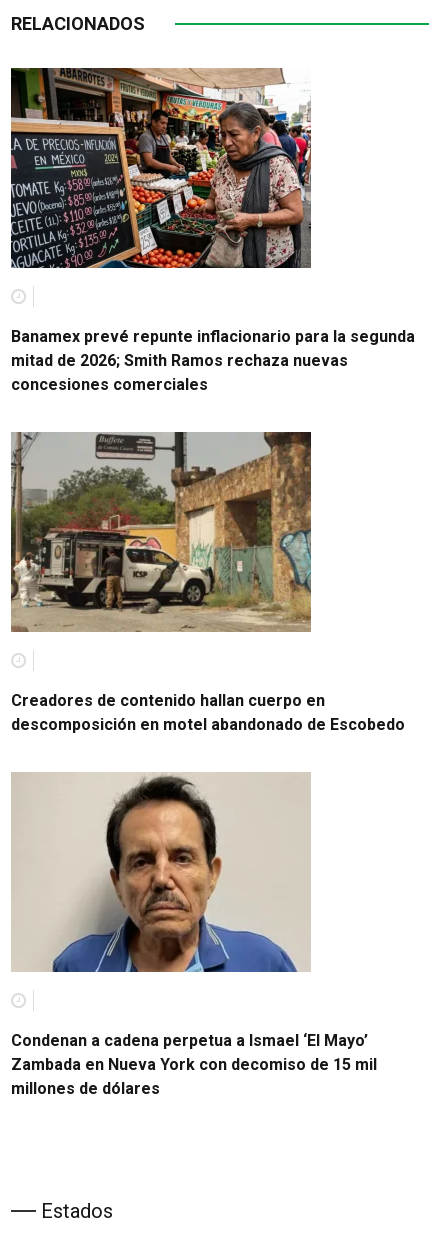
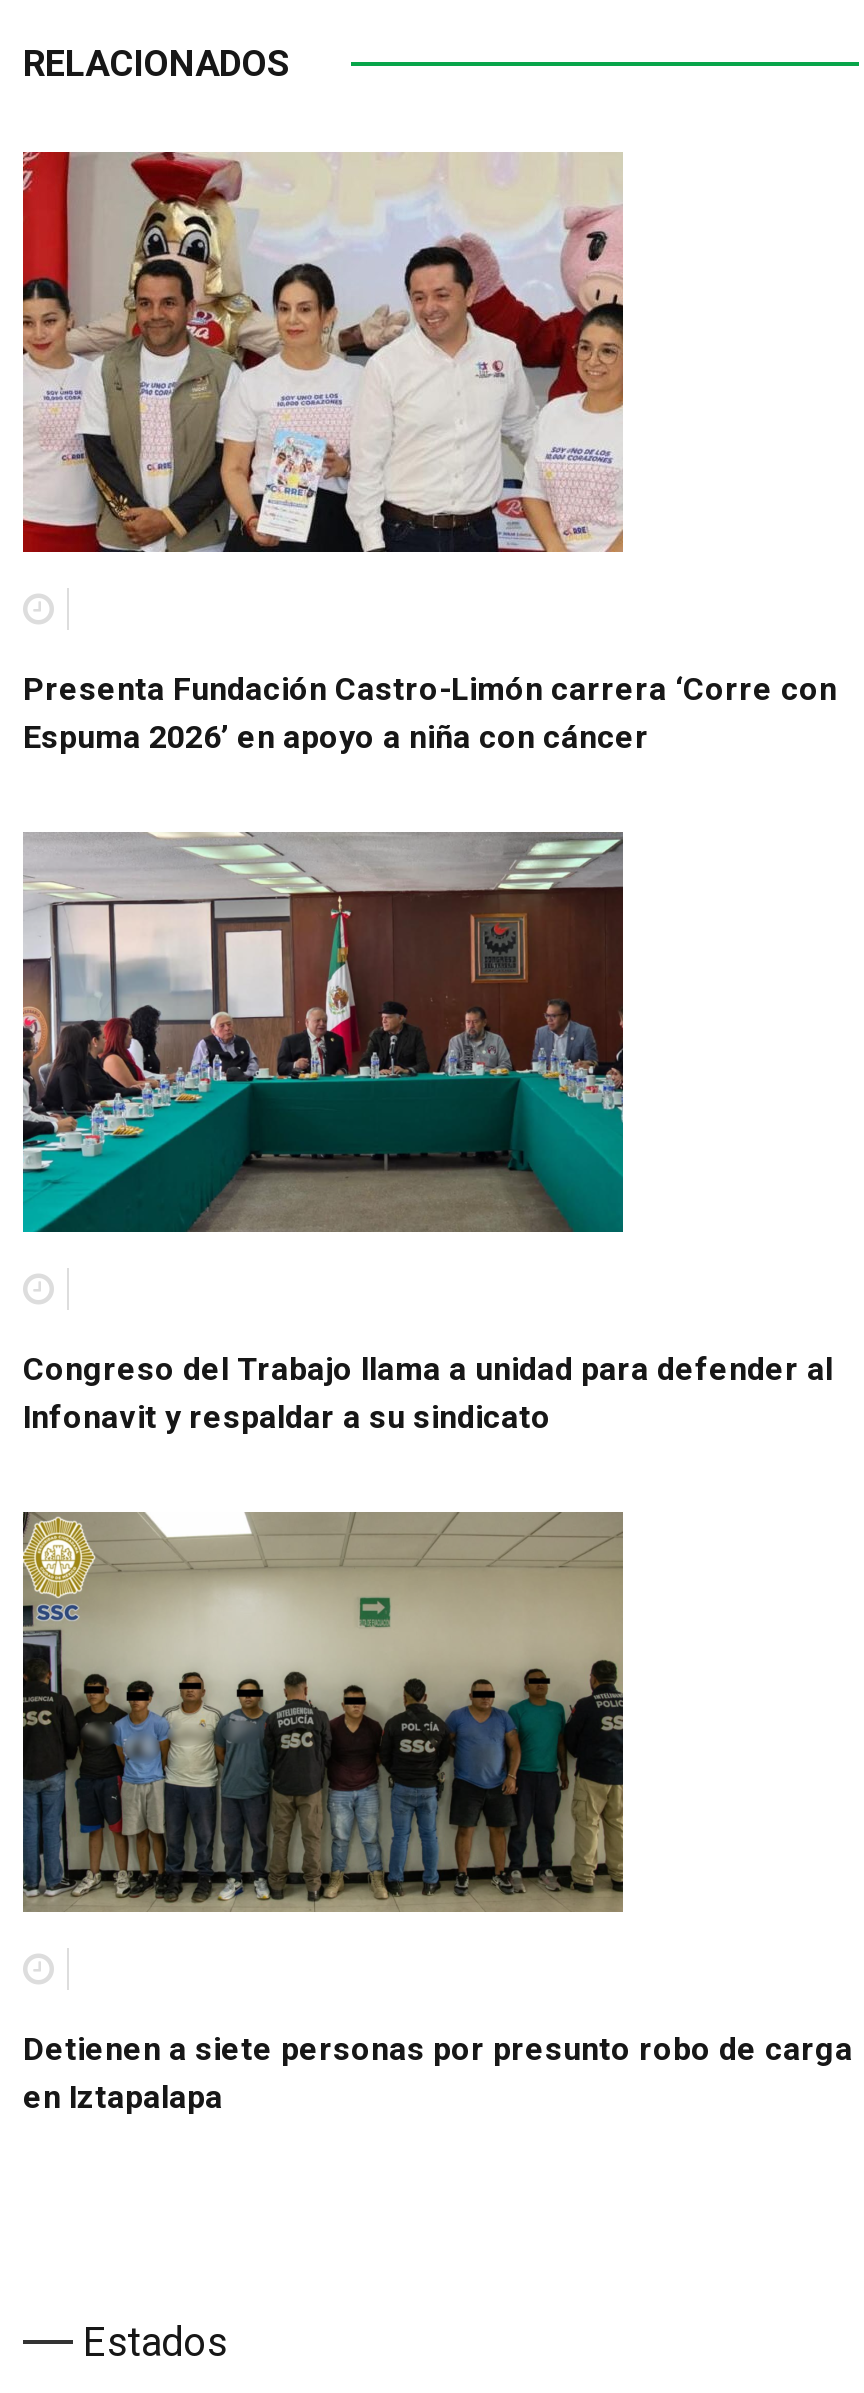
- [image]
+ [image]

- Banamex prevé repunte inflacionario para la segunda
- mitad de 2026; Smith Ramos rechaza nuevas
- concesiones comerciales
+ Presenta Fundación Castro-Limón carrera ‘Corre con
+ Espuma 2026’ en apoyo a niña con cáncer

- [image]
+ [image]

- Creadores de contenido hallan cuerpo en
- descomposición en motel abandonado de Escobedo
+ Congreso del Trabajo llama a unidad para defender al
+ Infonavit y respaldar a su sindicato

- [image]
+ [image]

- Condenan a cadena perpetua a Ismael ‘El Mayo’
- Zambada en Nueva York con decomiso de 15 mil
- millones de dólares
+ Detienen a siete personas por presunto robo de carga
+ en Iztapalapa
